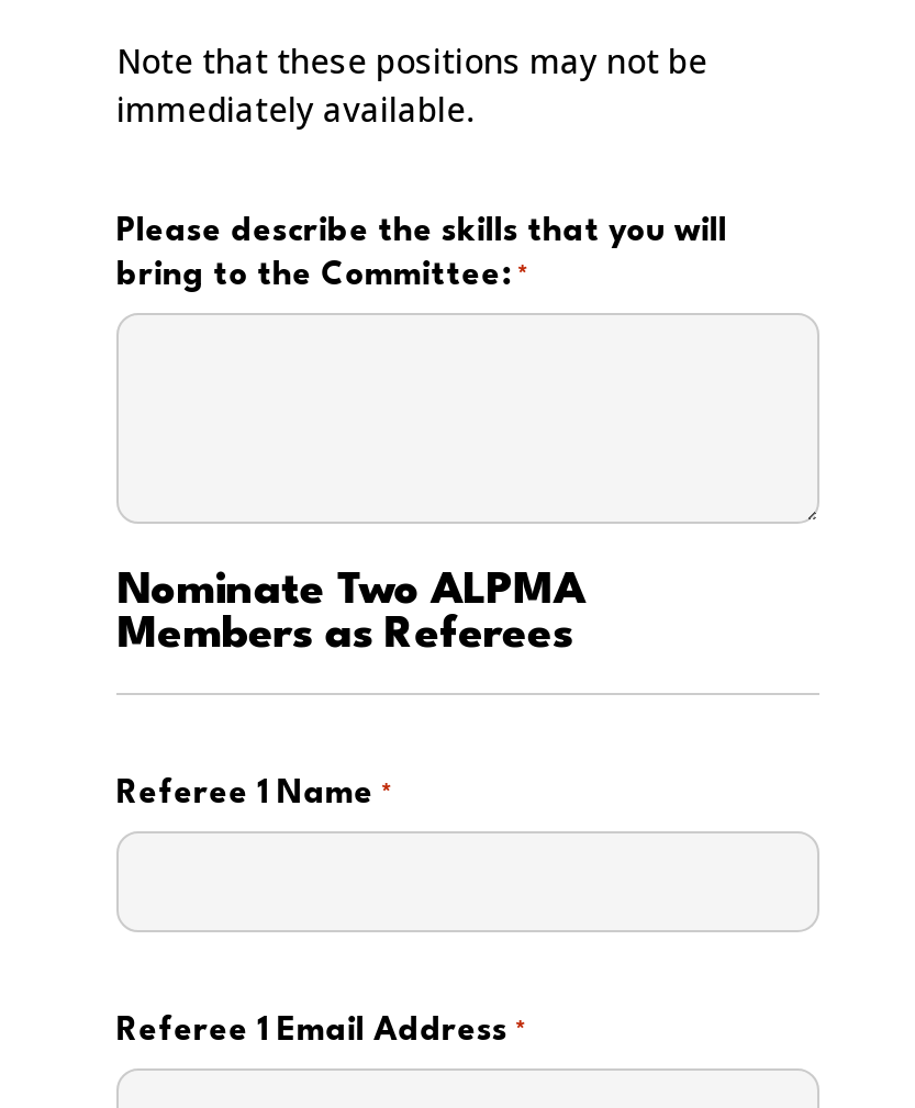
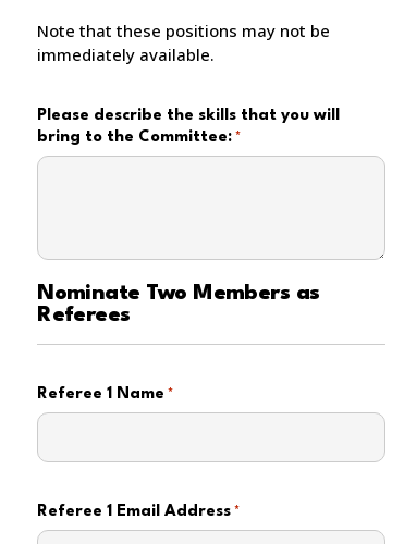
- Nominate Two ALPMA
- Members as Referees
+ Nominate Two Members as
+ Referees
